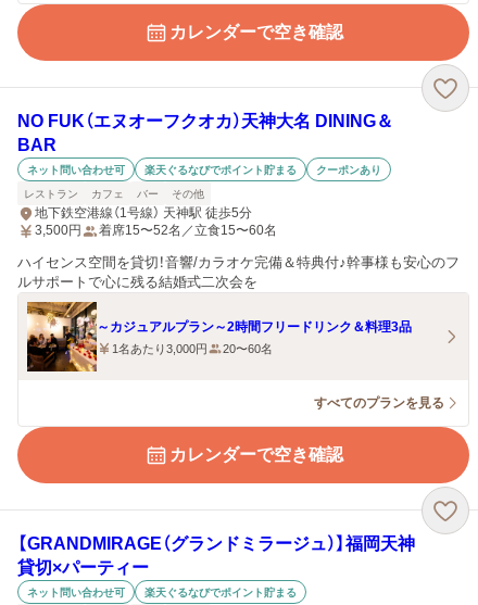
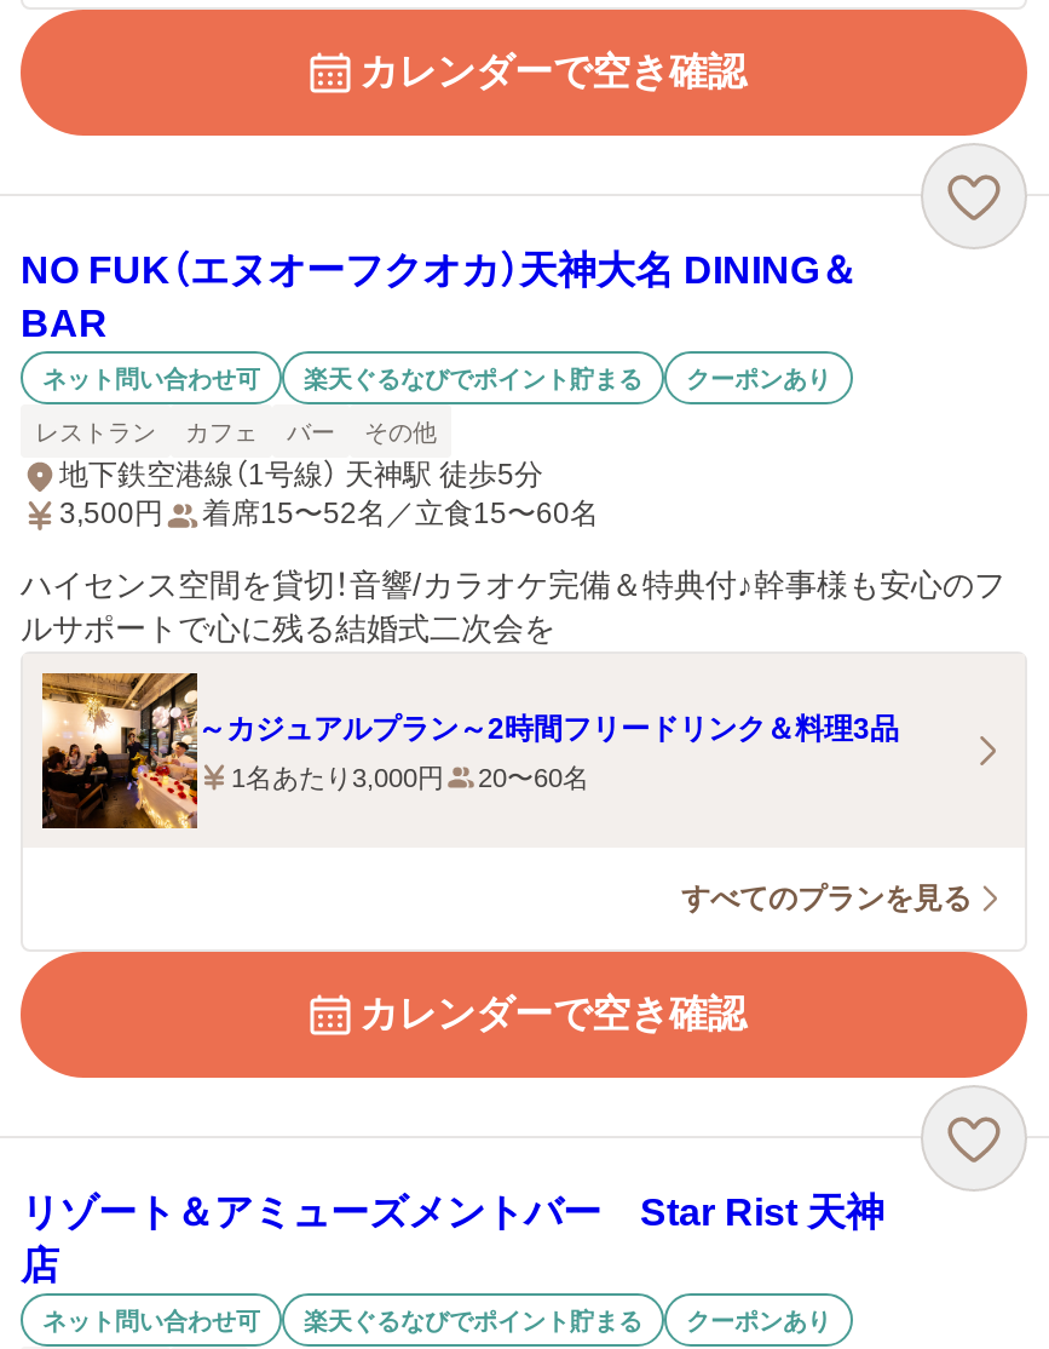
- 【GRANDMIRAGE（グランドミラージュ）】福岡天神
- 貸切×パーティー
+ リゾート＆アミューズメントバー Star Rist 天神
+ 店

+ クーポンあり
